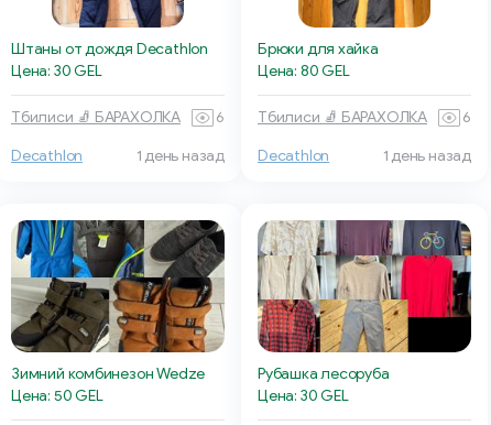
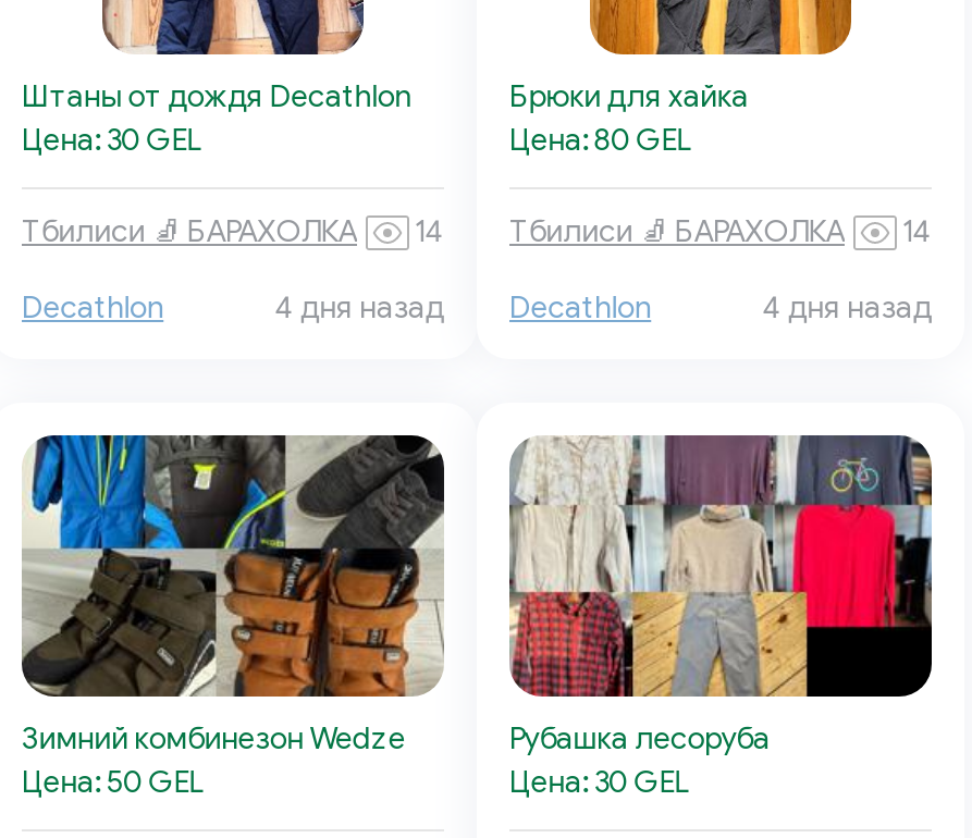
- 6
+ 14

- 6
+ 14

- 1 день назад Decathlon
+ 4 дня назад Decathlon

- 1 день назад
+ 4 дня назад
